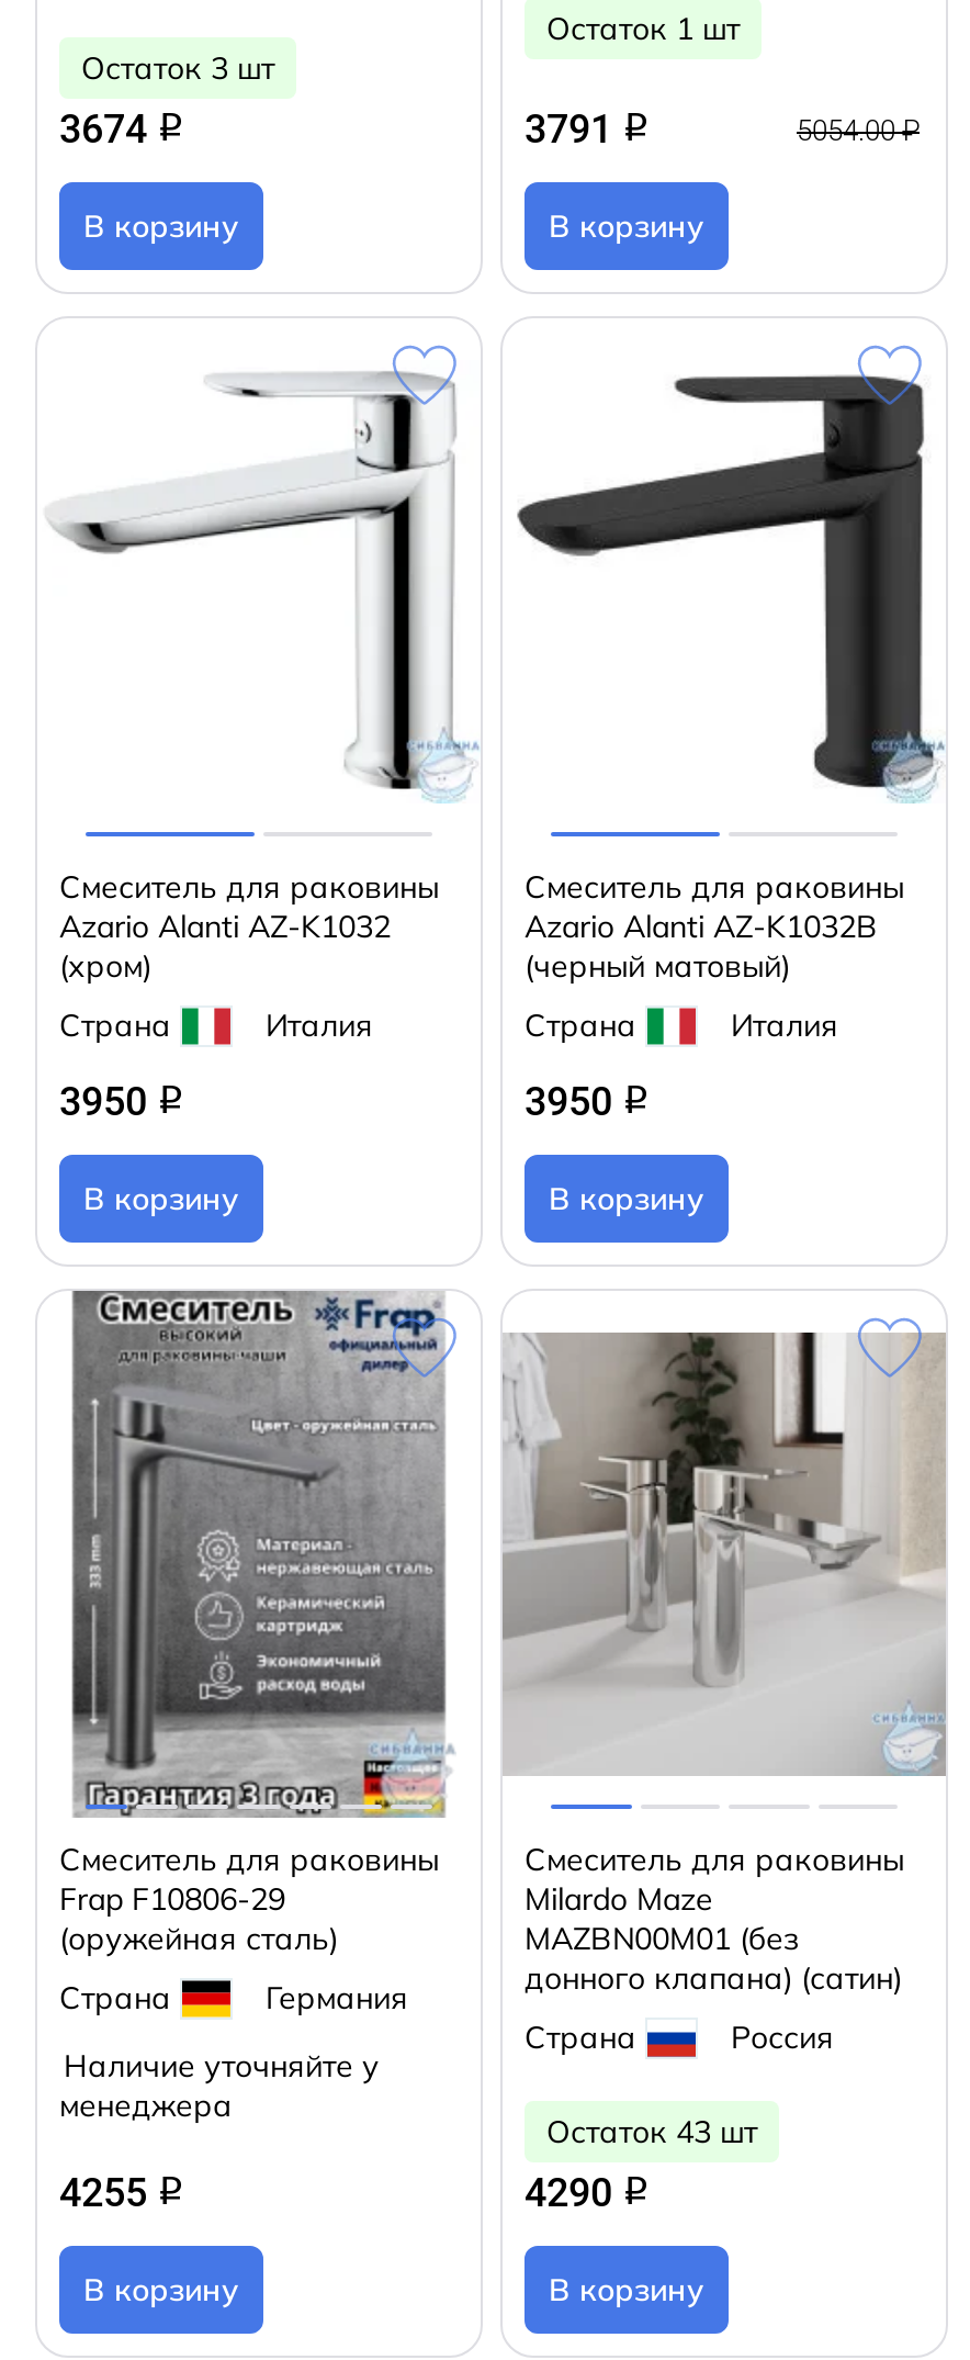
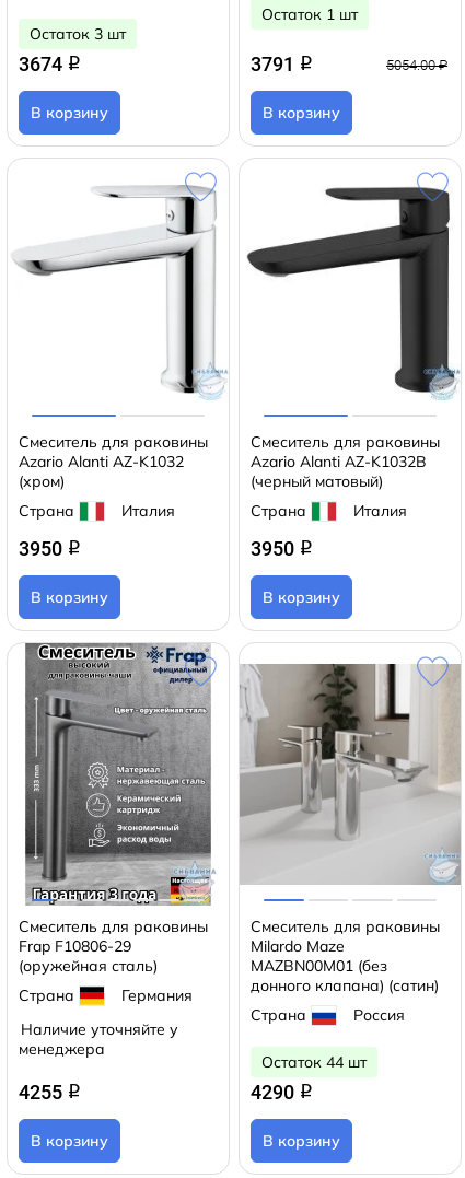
- Остаток 43 шт
+ Остаток 44 шт
